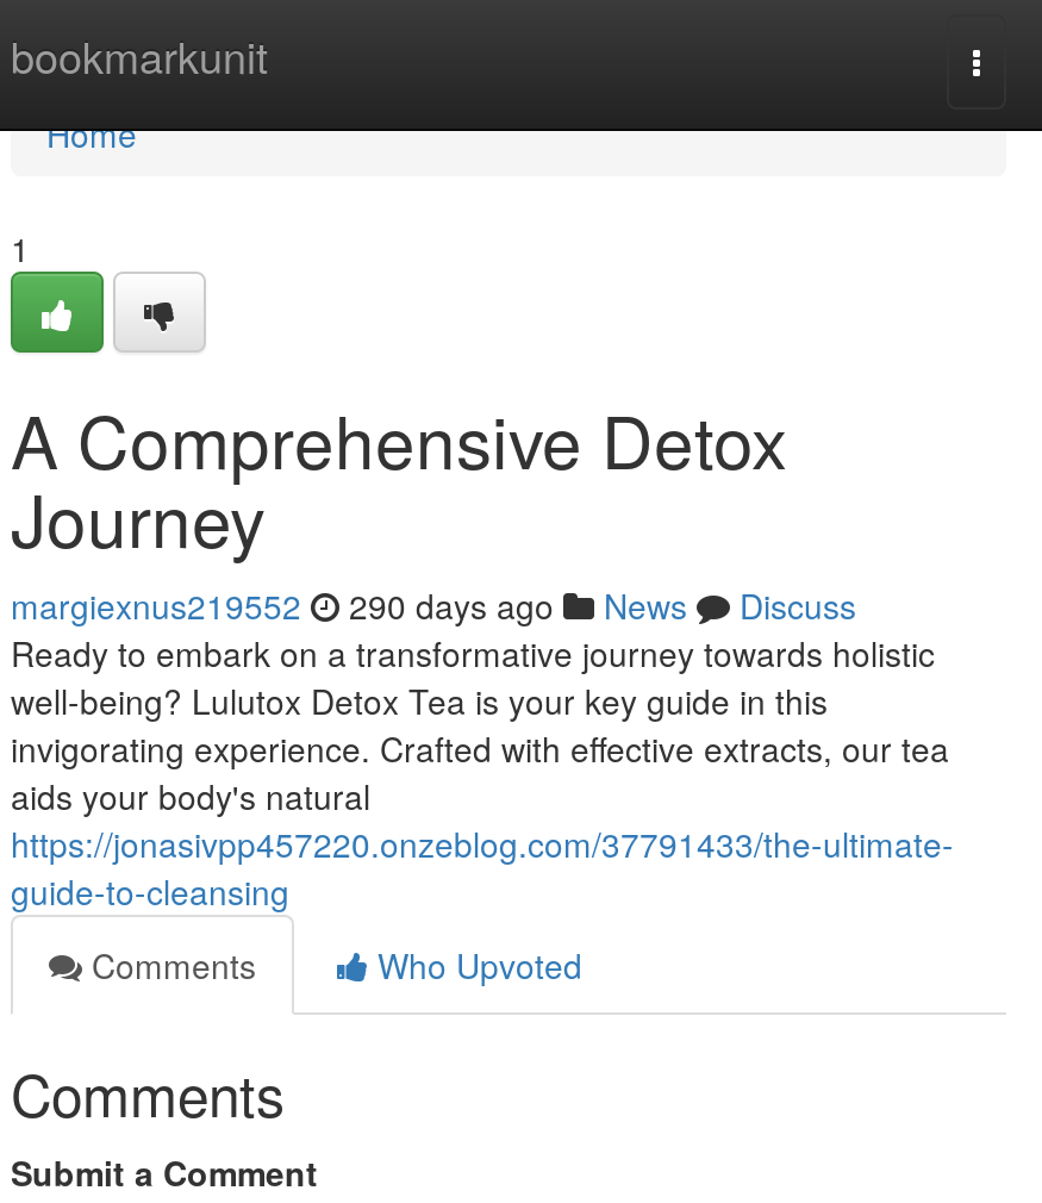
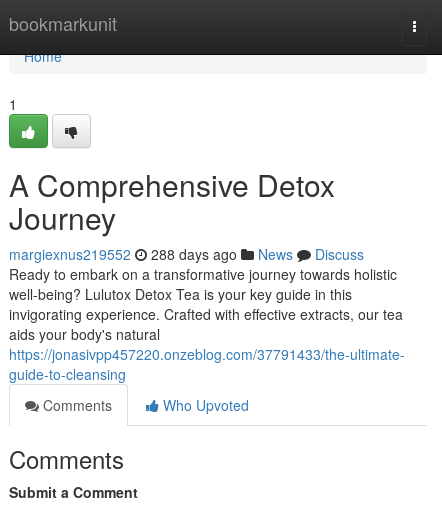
- margiexnus219552 290 days ago News Discuss
+ margiexnus219552 288 days ago News Discuss
